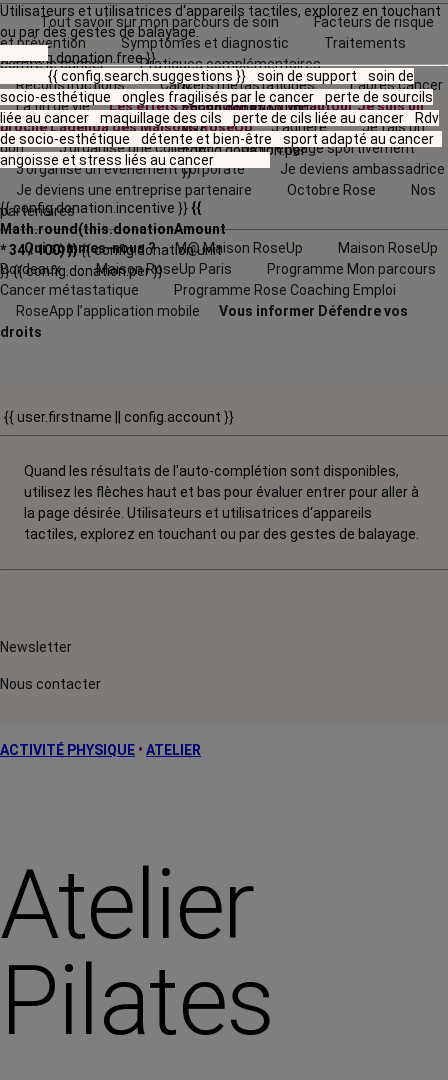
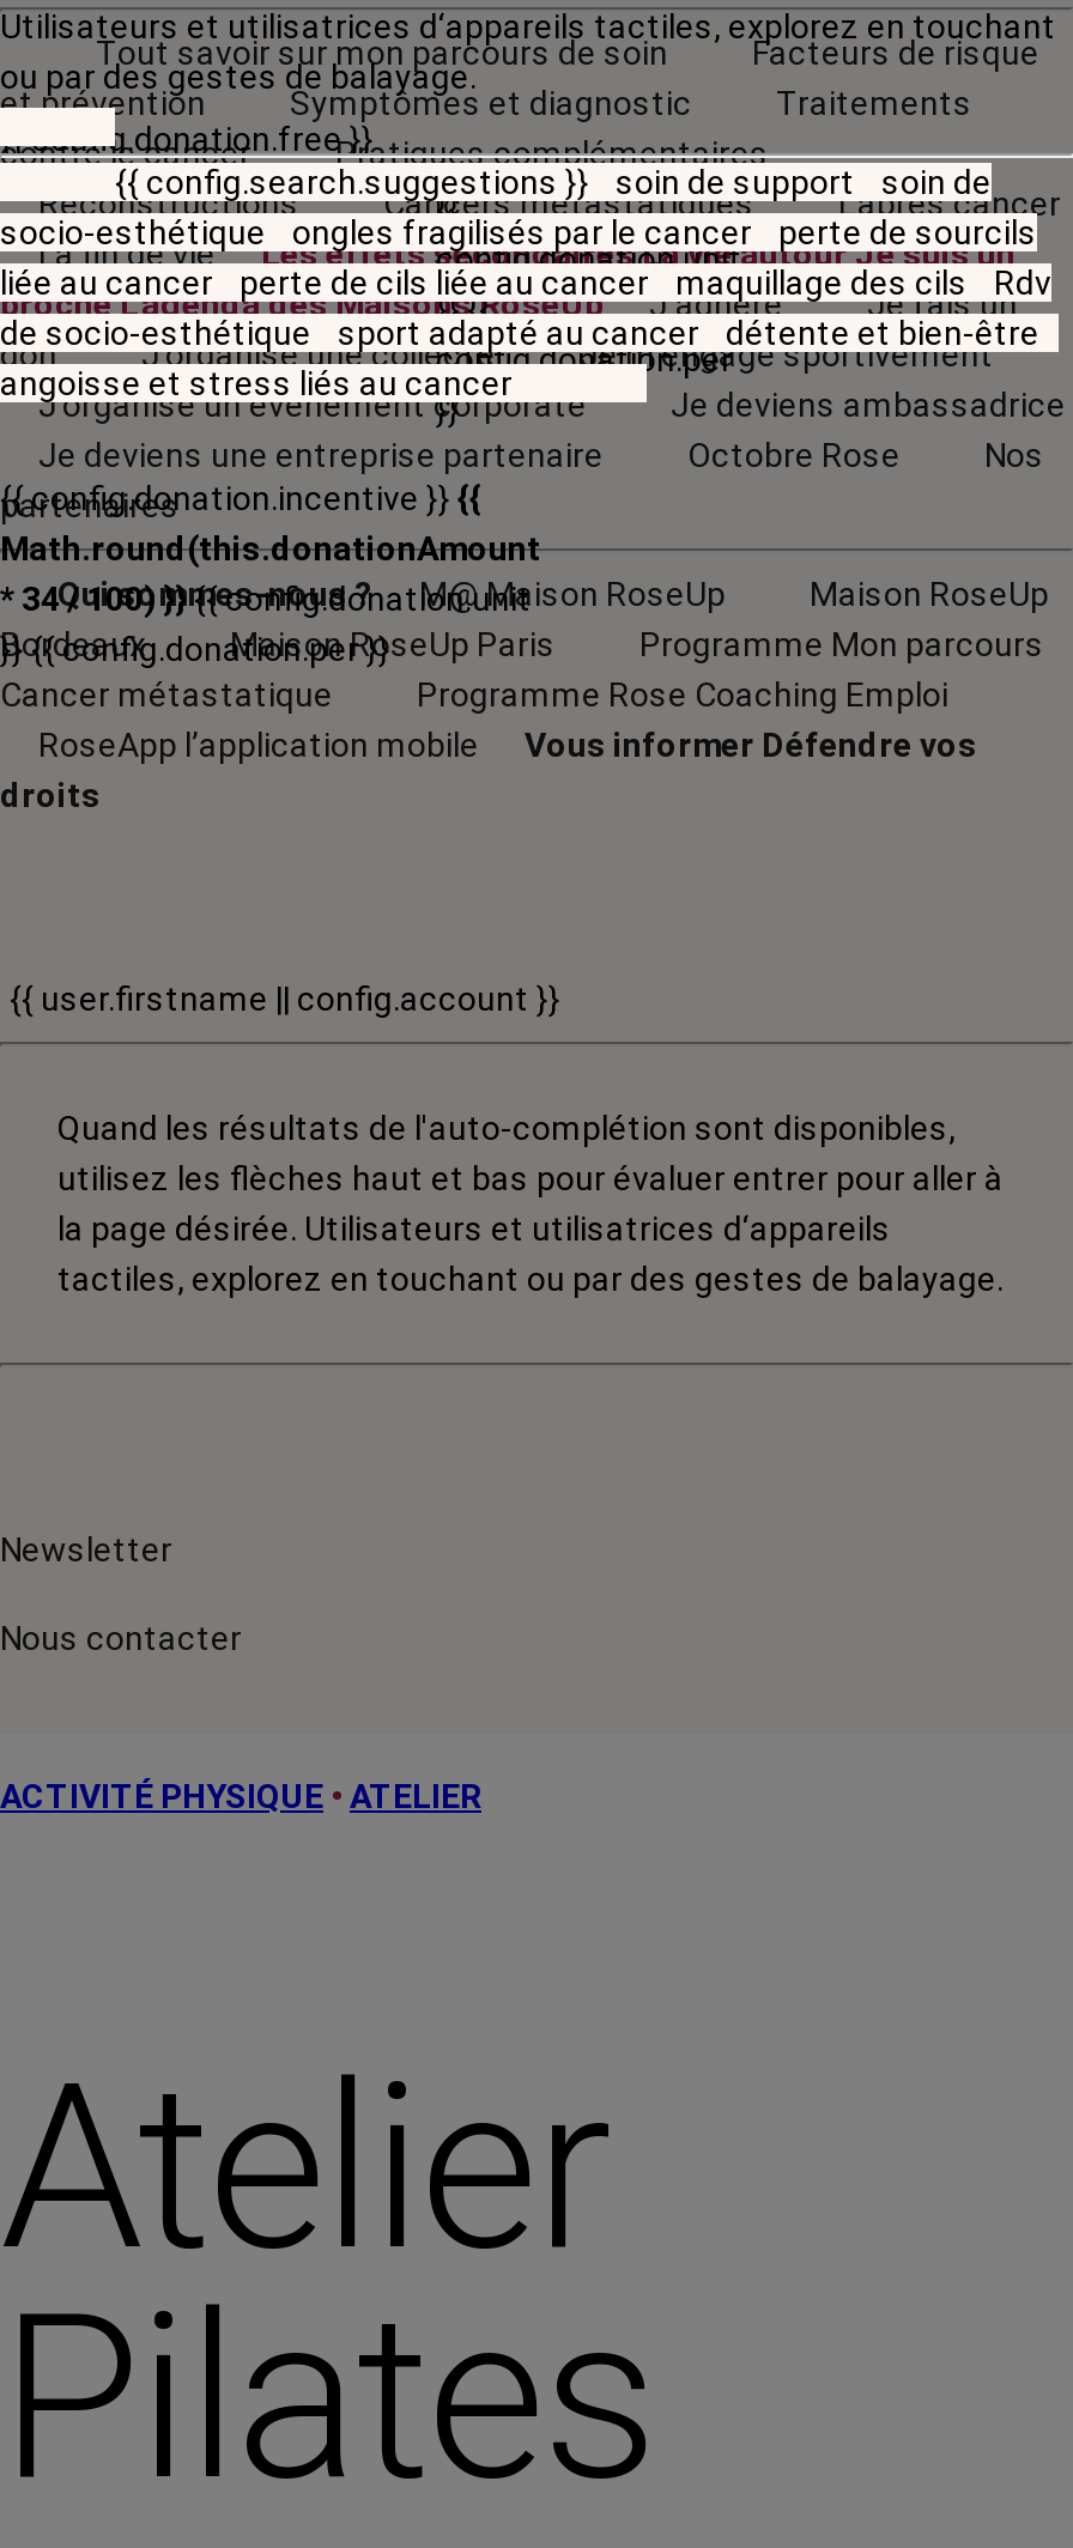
- liée au cancer maquillage des cils perte de cils liée au cancer Rdv
+ liée au cancer perte de cils liée au cancer maquillage des cils Rdv

- de socio-esthétique détente et bien-être sport adapté au cancer
+ de socio-esthétique sport adapté au cancer détente et bien-être
